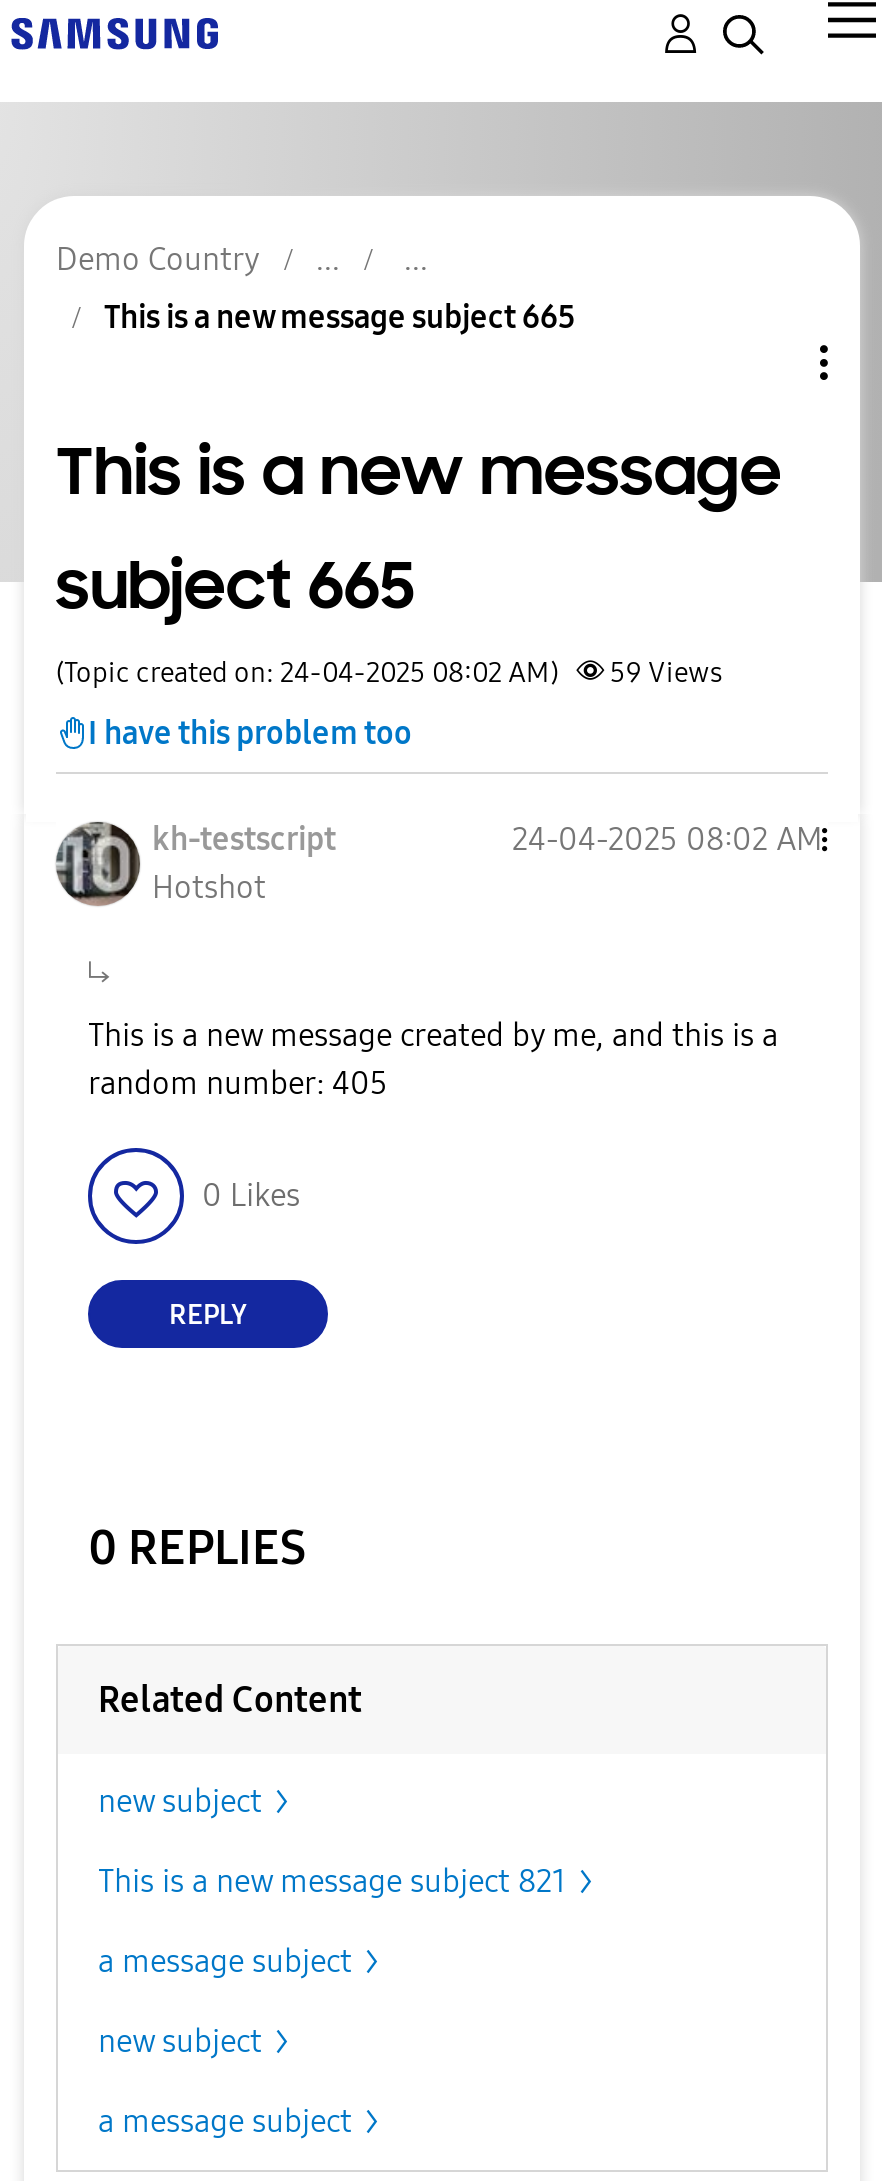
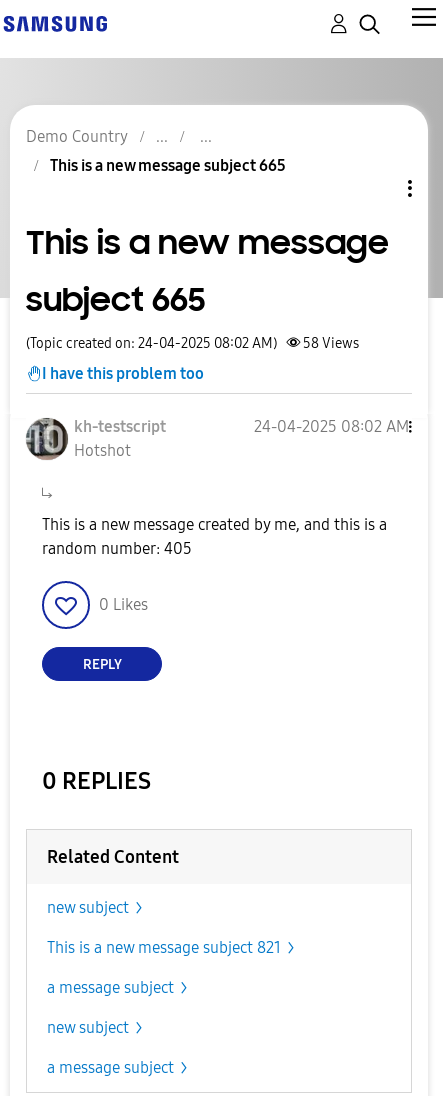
- (Topic created on: 24-04-2025 08:02 AM) 59 Views
+ (Topic created on: 24-04-2025 08:02 AM) 58 Views
